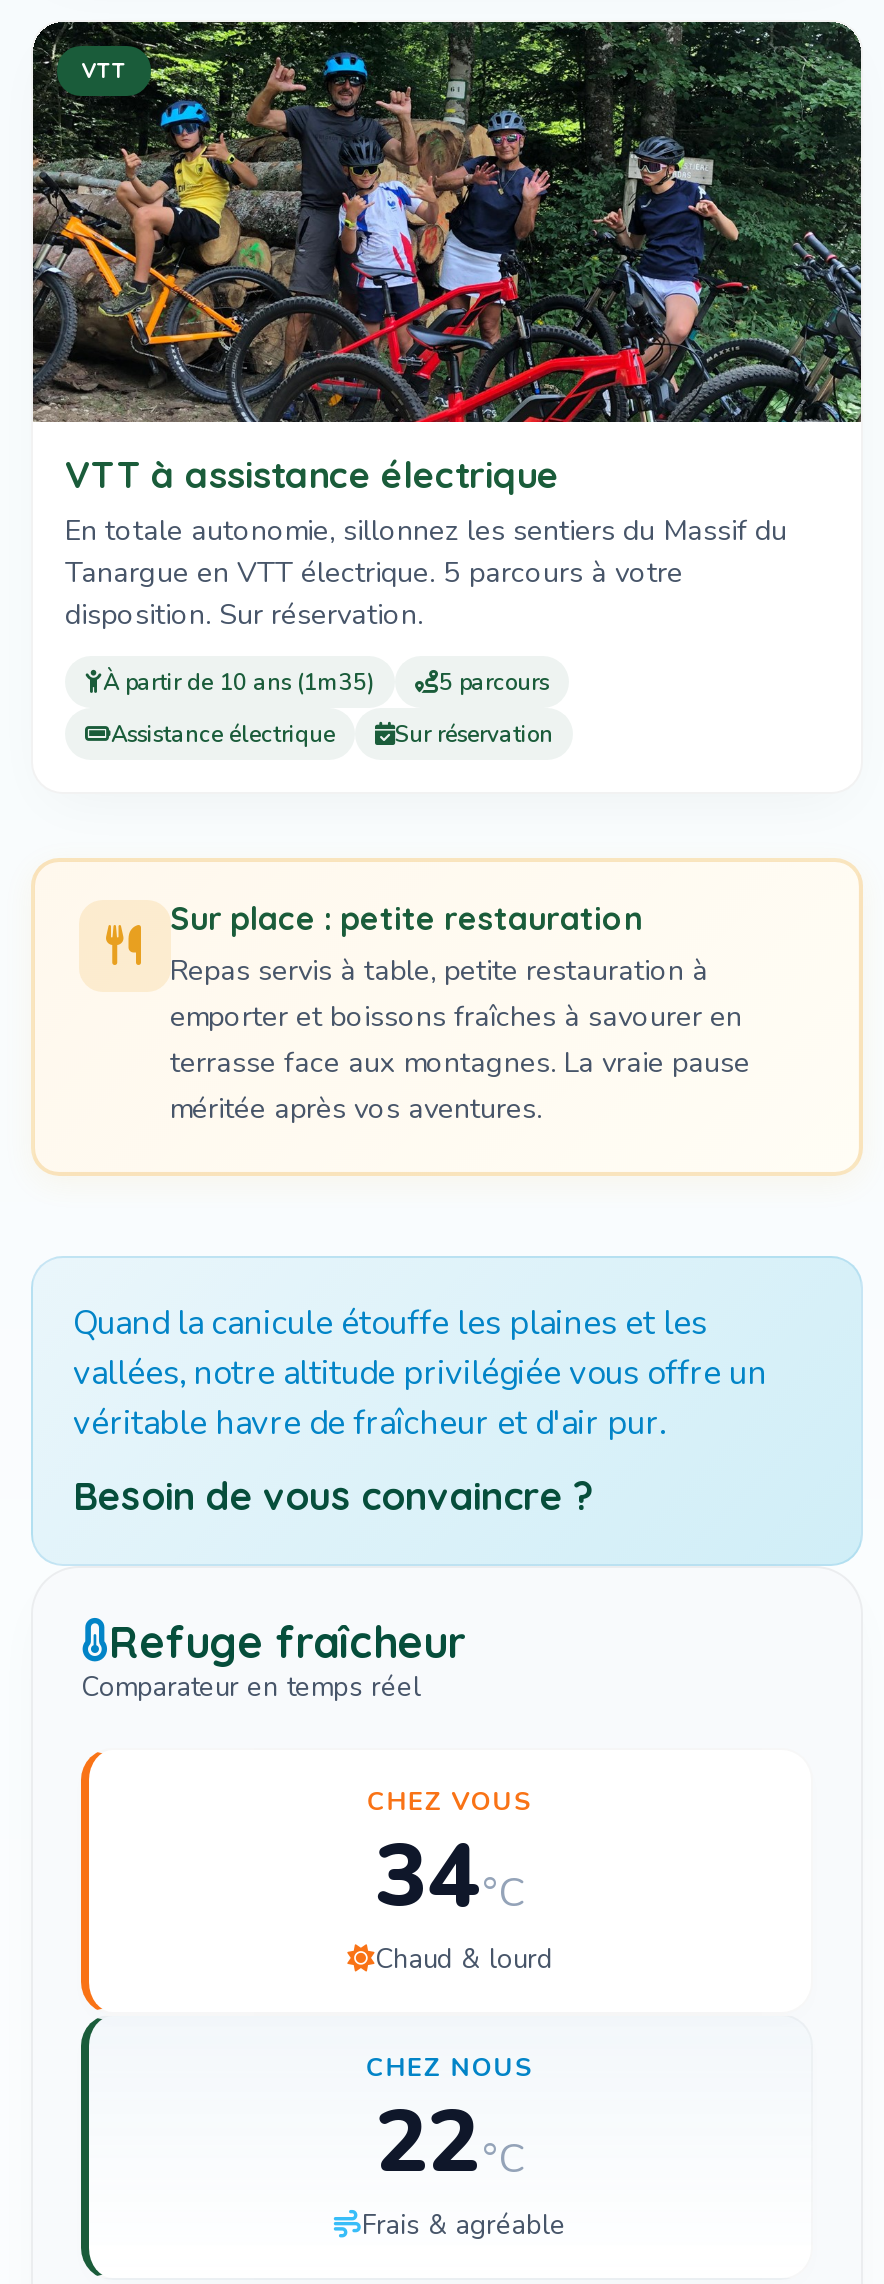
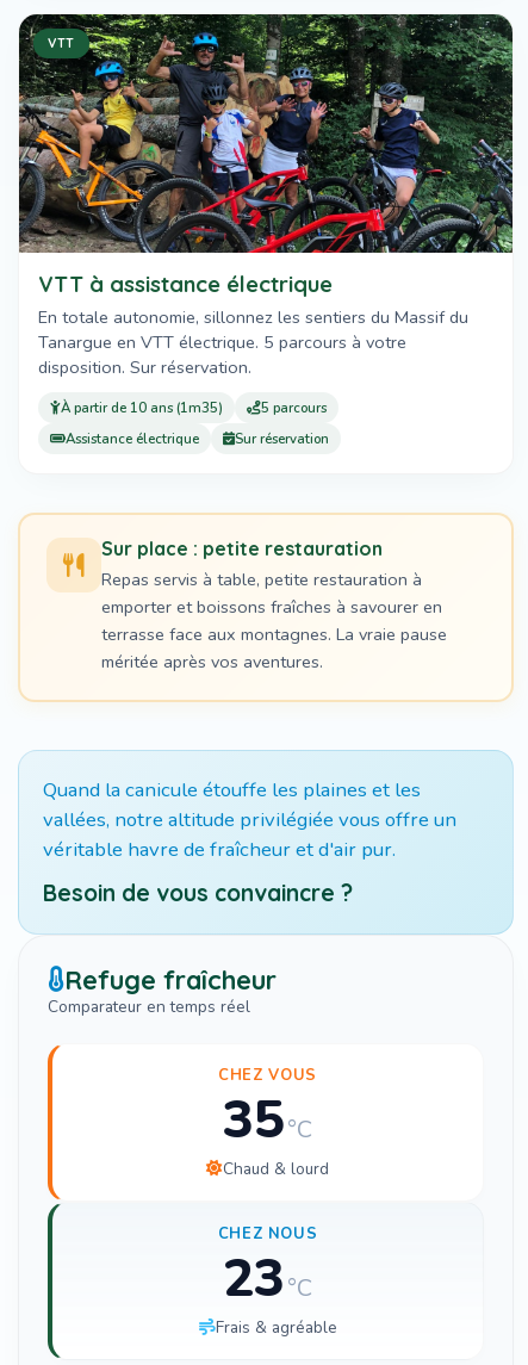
- 34 °C
+ 35 °C

- 22 °C
+ 23 °C
